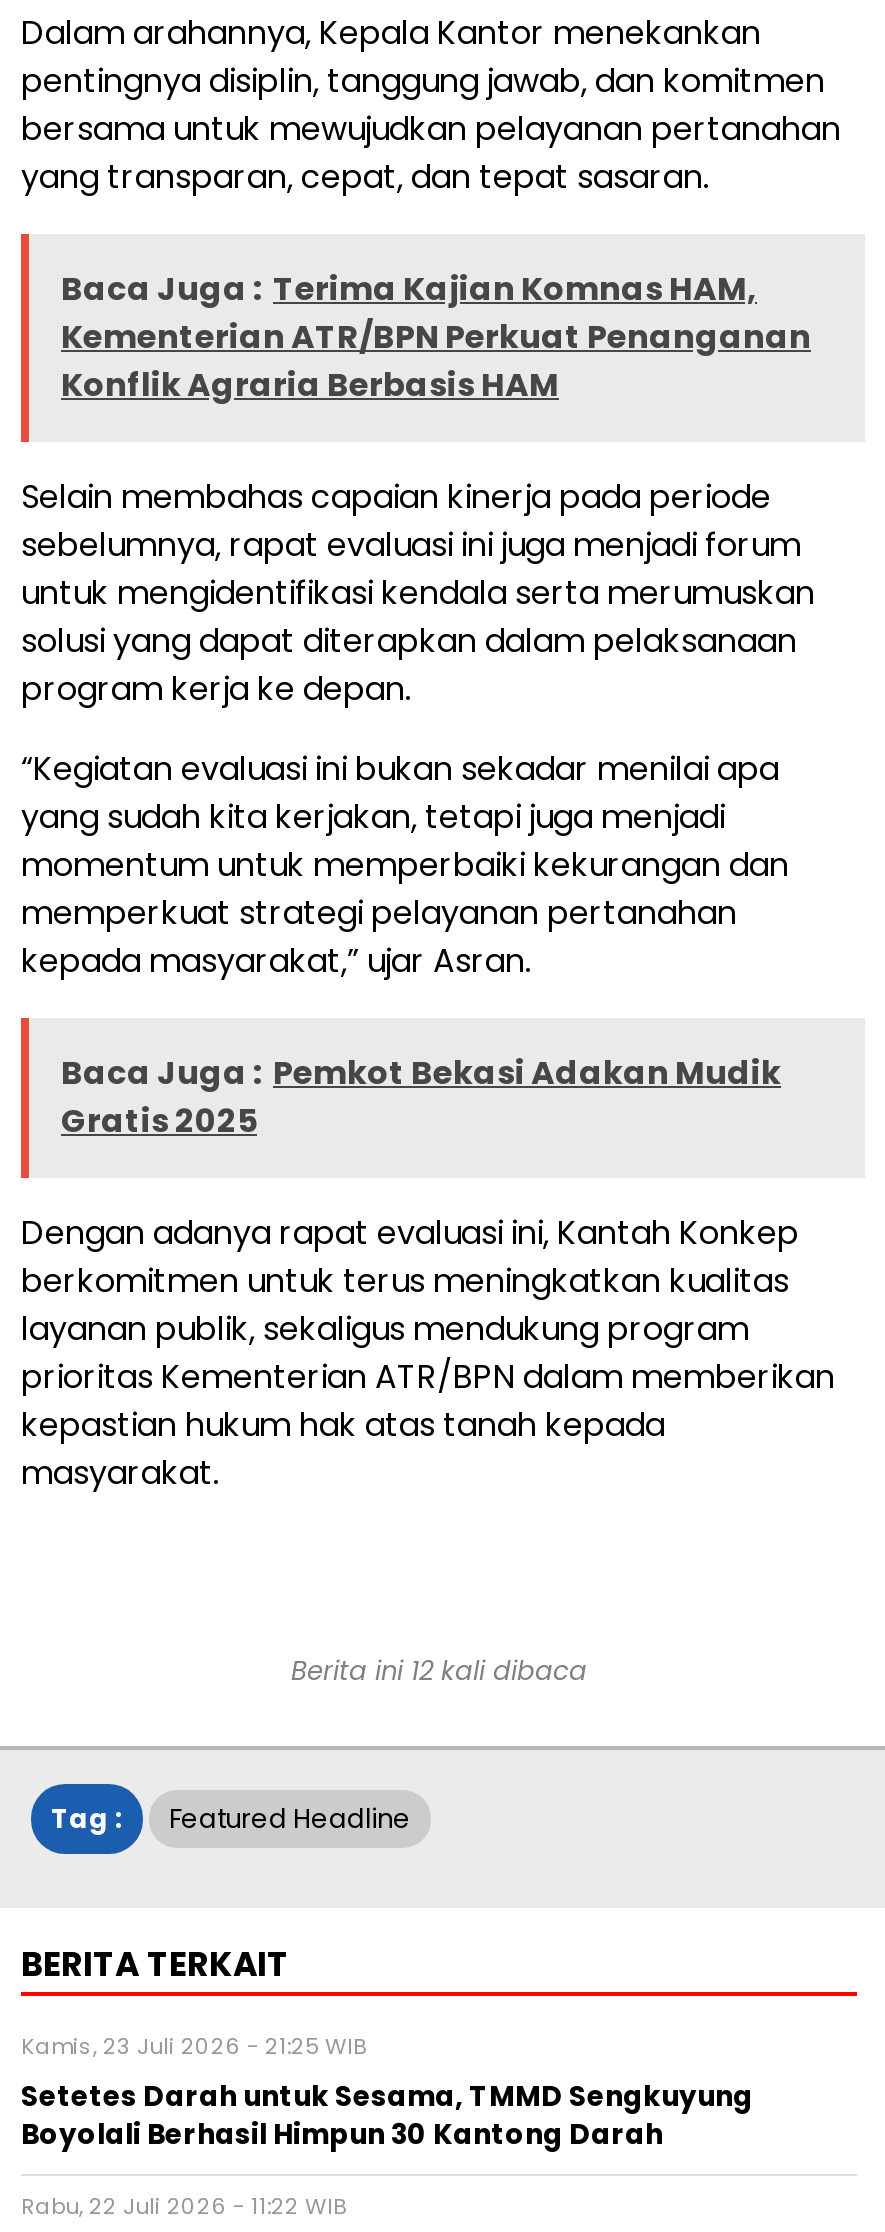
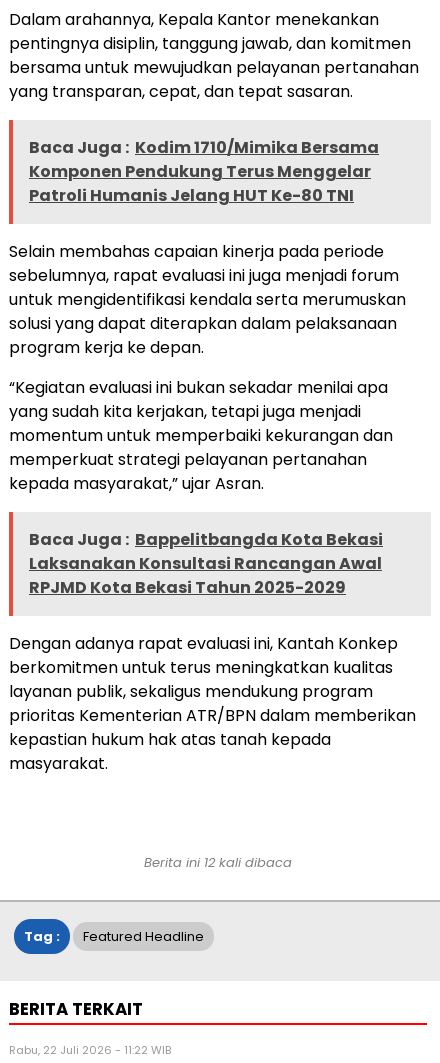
- Baca Juga : Terima Kajian Komnas HAM,
- Kementerian ATR/BPN Perkuat Penanganan
- Konflik Agraria Berbasis HAM
+ Baca Juga : Kodim 1710/Mimika Bersama
+ Komponen Pendukung Terus Menggelar
+ Patroli Humanis Jelang HUT Ke-80 TNI

- Baca Juga : Pemkot Bekasi Adakan Mudik
- Gratis 2025
+ Baca Juga : Bappelitbangda Kota Bekasi
+ Laksanakan Konsultasi Rancangan Awal
+ RPJMD Kota Bekasi Tahun 2025-2029

moved down: Dengan adanya rapat evaluasi ini, Kantah Konkep | berkomitmen untuk terus meningkatkan kualitas | layanan publik, sekaligus mendukung program | ... | Featured Headline | BERITA TERKAIT

- Kamis, 23 Juli 2026 - 21:25 WIB
- Setetes Darah untuk Sesama, TMMD Sengkuyung
- Boyolali Berhasil Himpun 30 Kantong Darah
